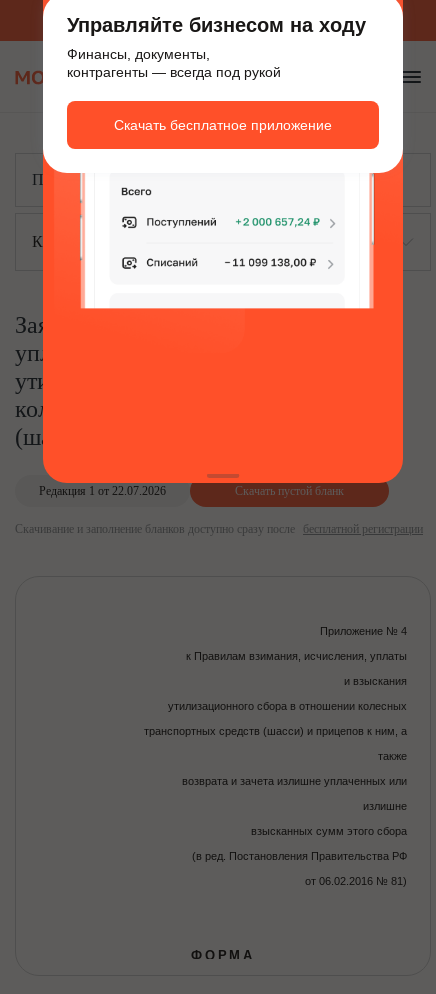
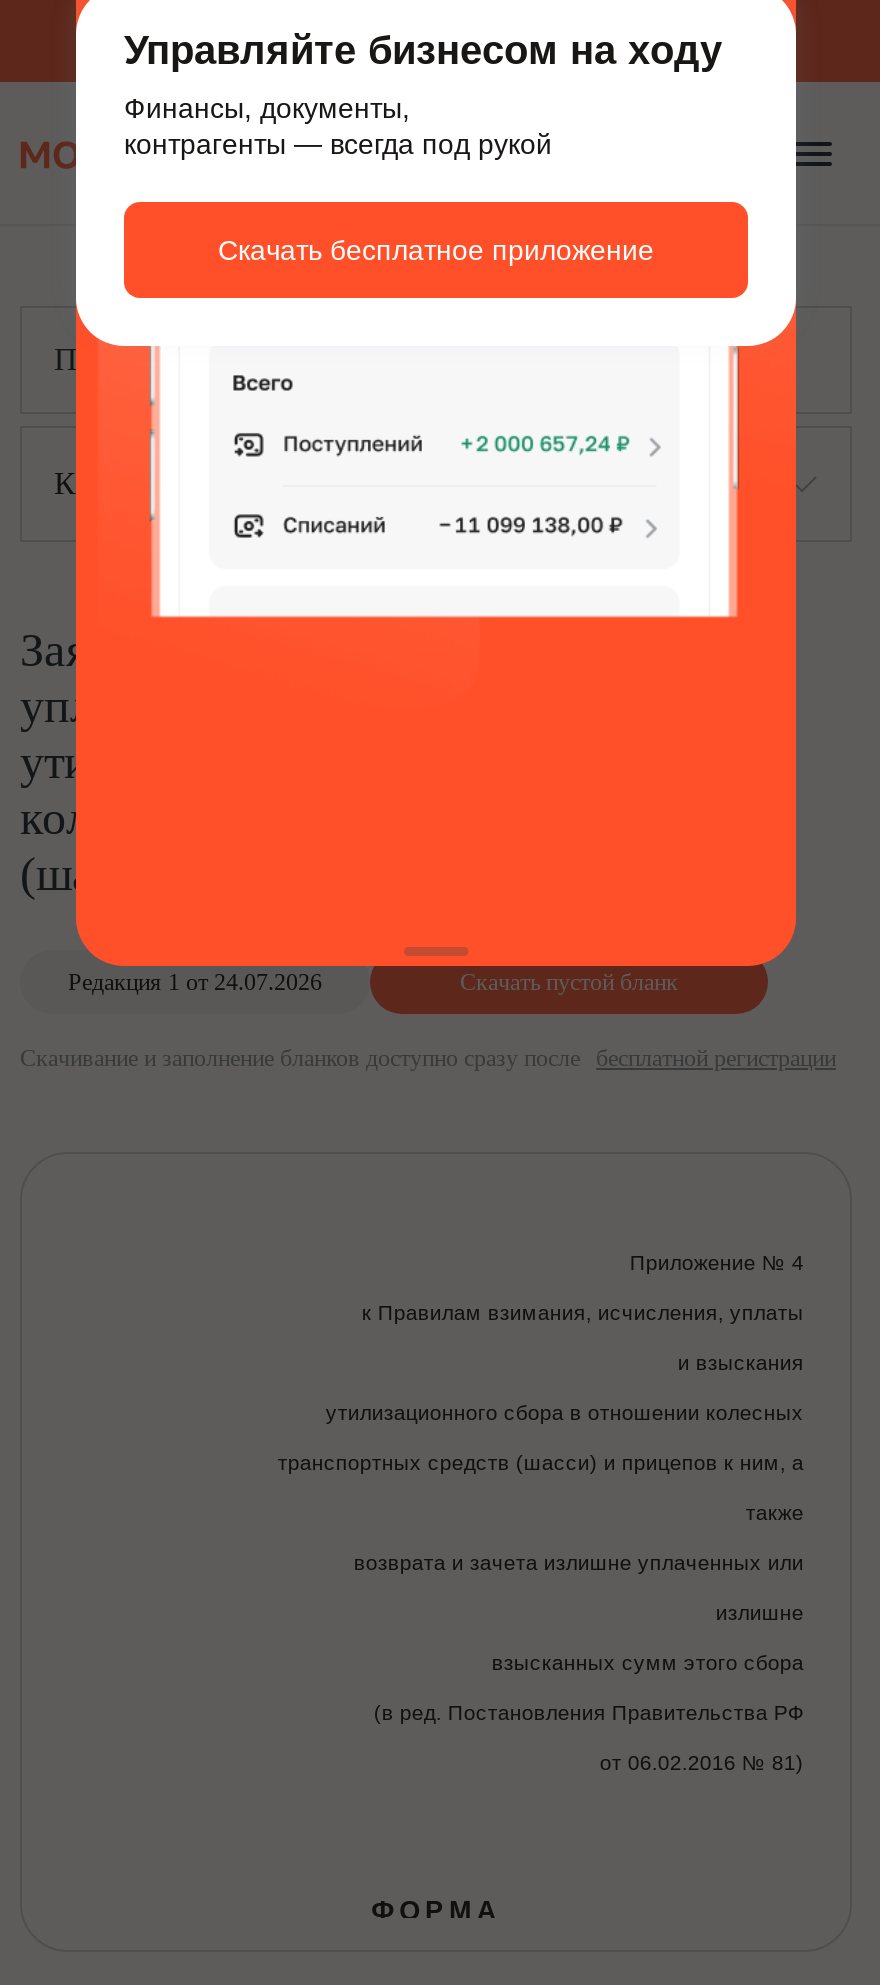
- Редакция 1 от 22.07.2026
+ Редакция 1 от 24.07.2026
